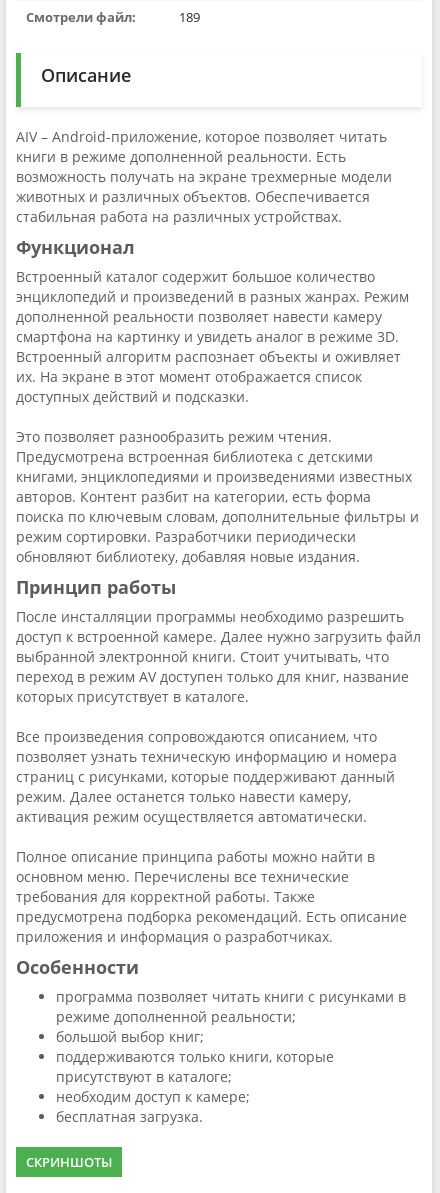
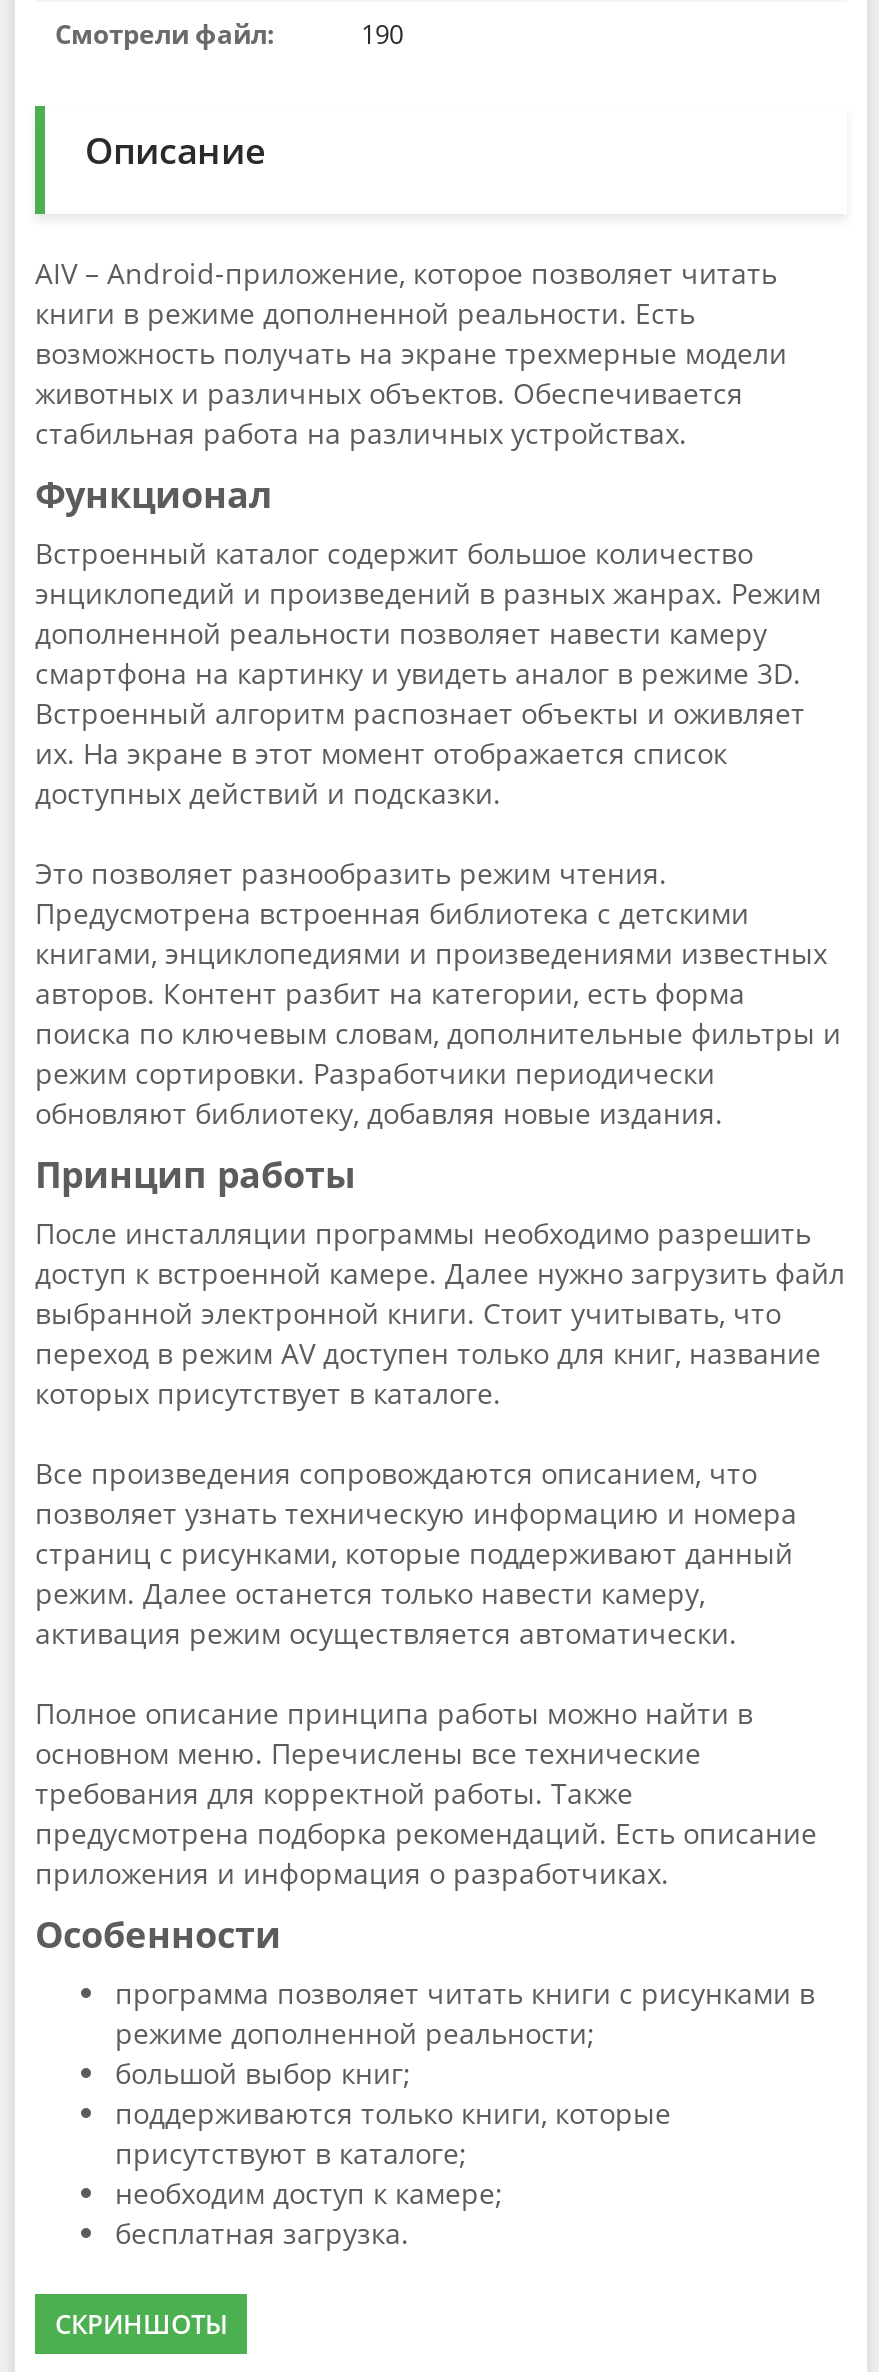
- 189
+ 190
